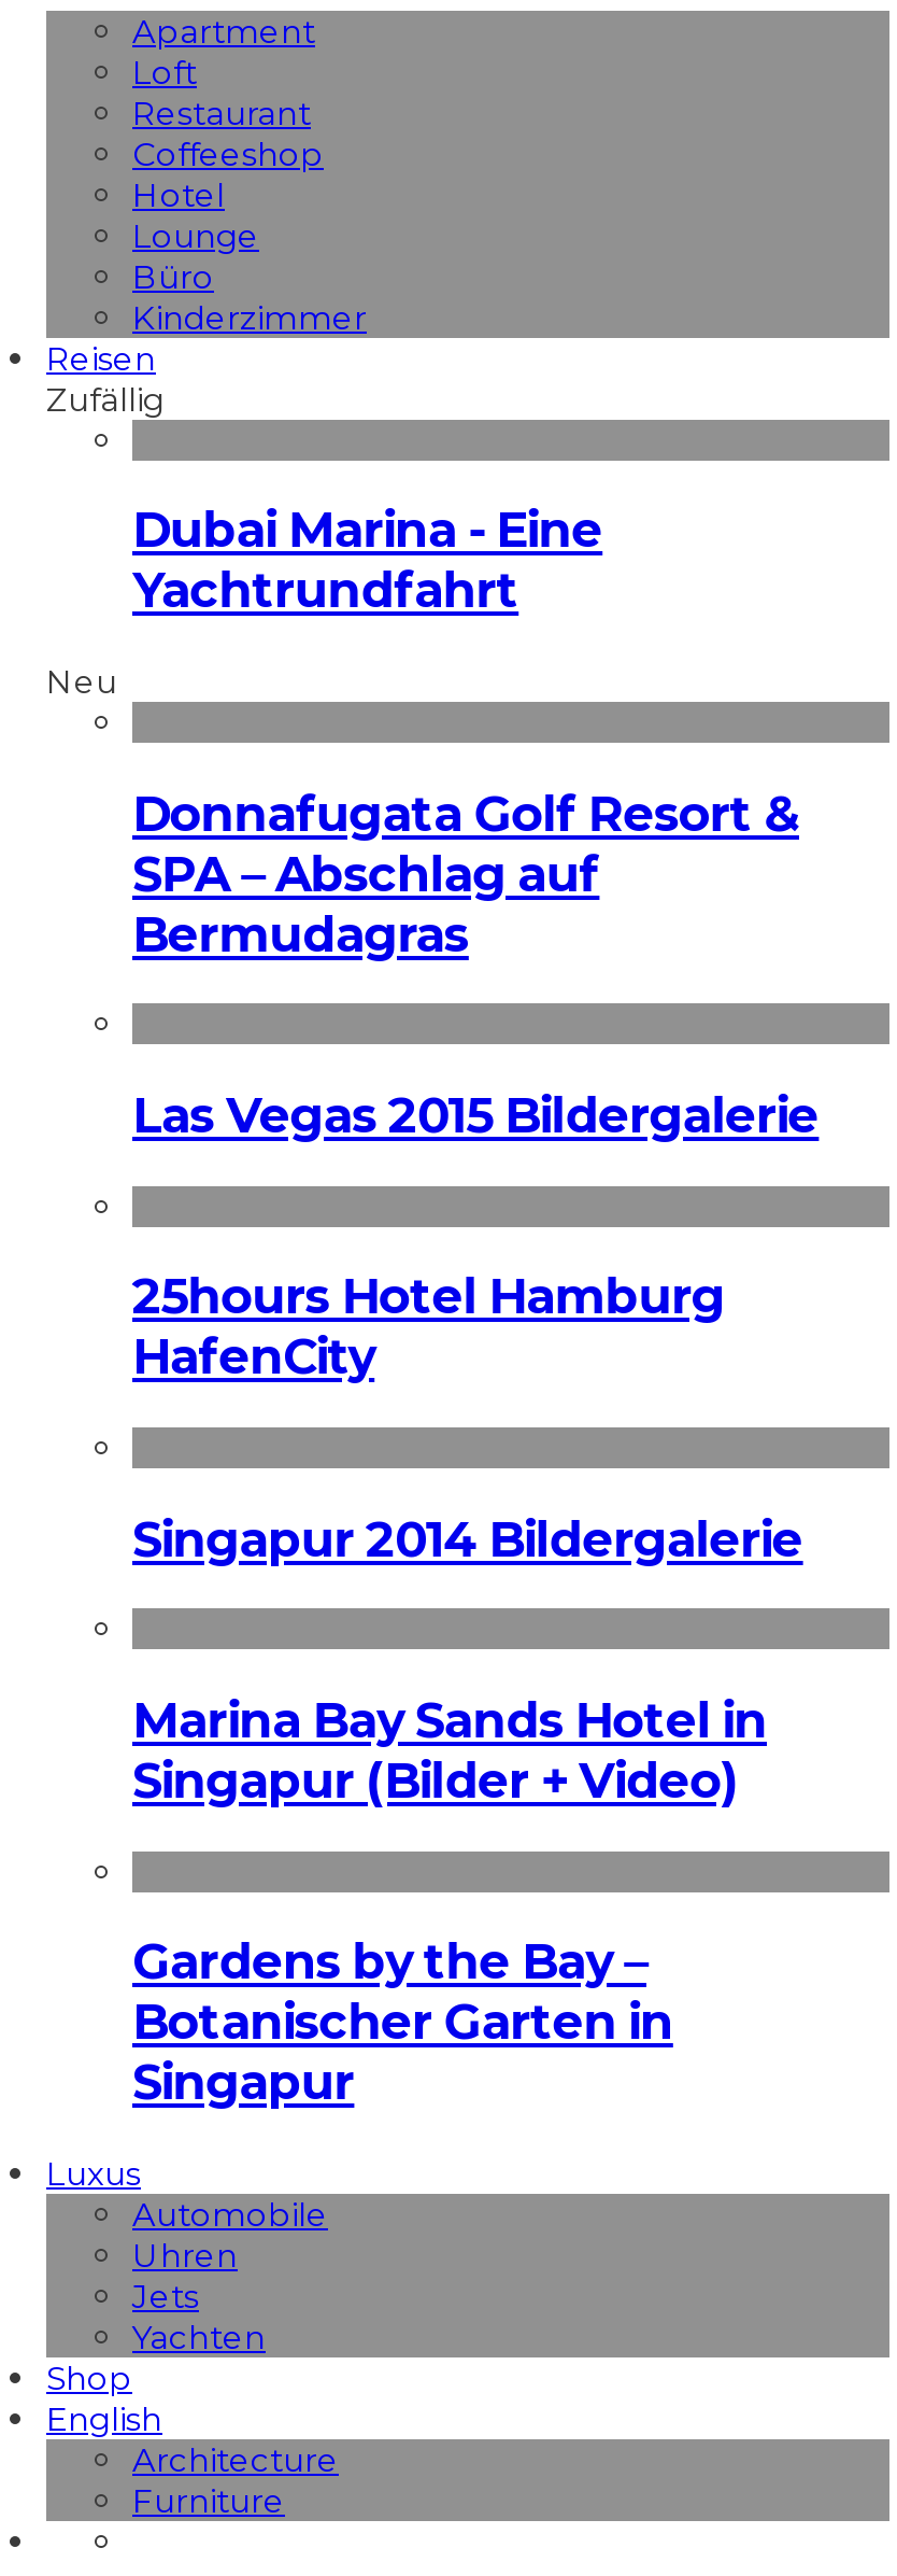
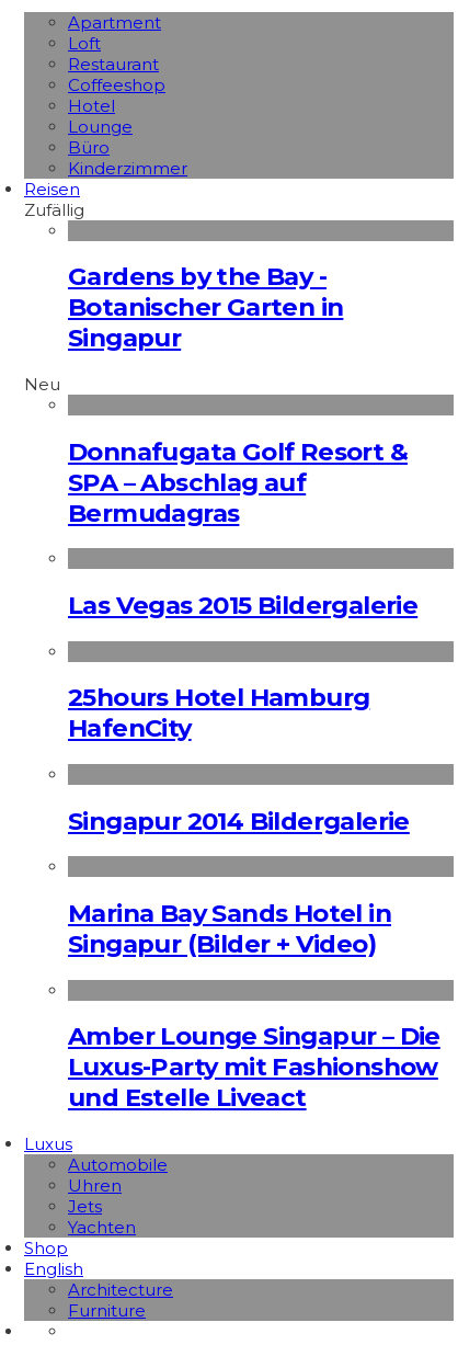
- Dubai Marina - Eine
- Yachtrundfahrt
+ Gardens by the Bay -

- Gardens by the Bay –
+ Amber Lounge Singapur – Die
+ Luxus-Party mit Fashionshow
+ und Estelle Liveact

moved up: Botanischer Garten in | Singapur
